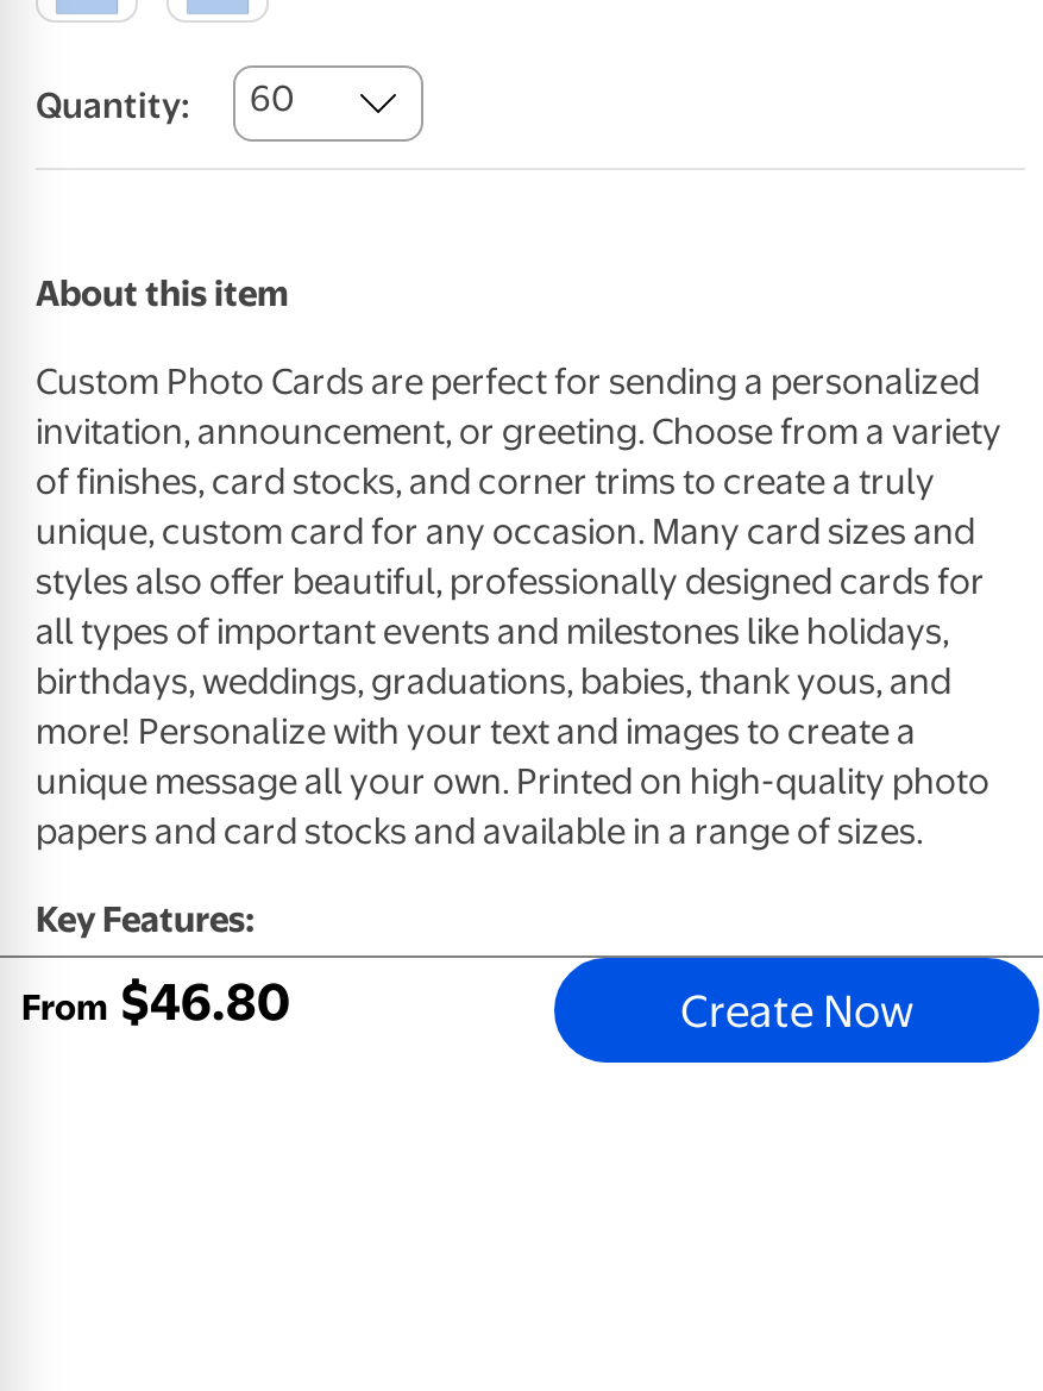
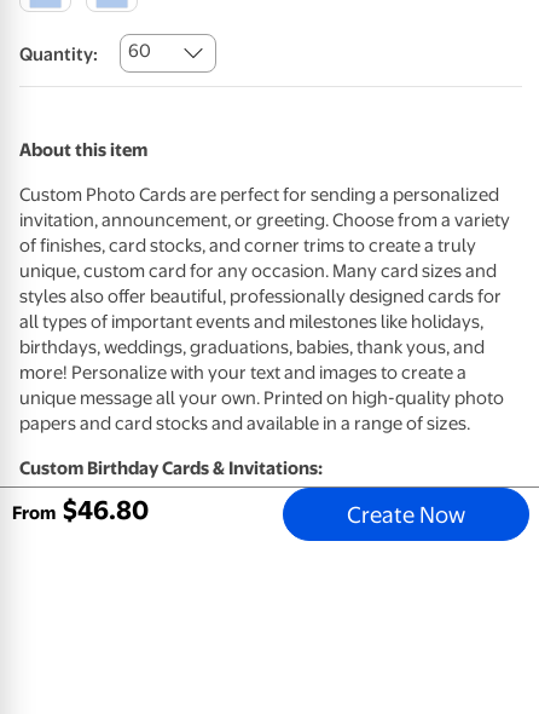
- Key Features:
+ Custom Birthday Cards & Invitations:
